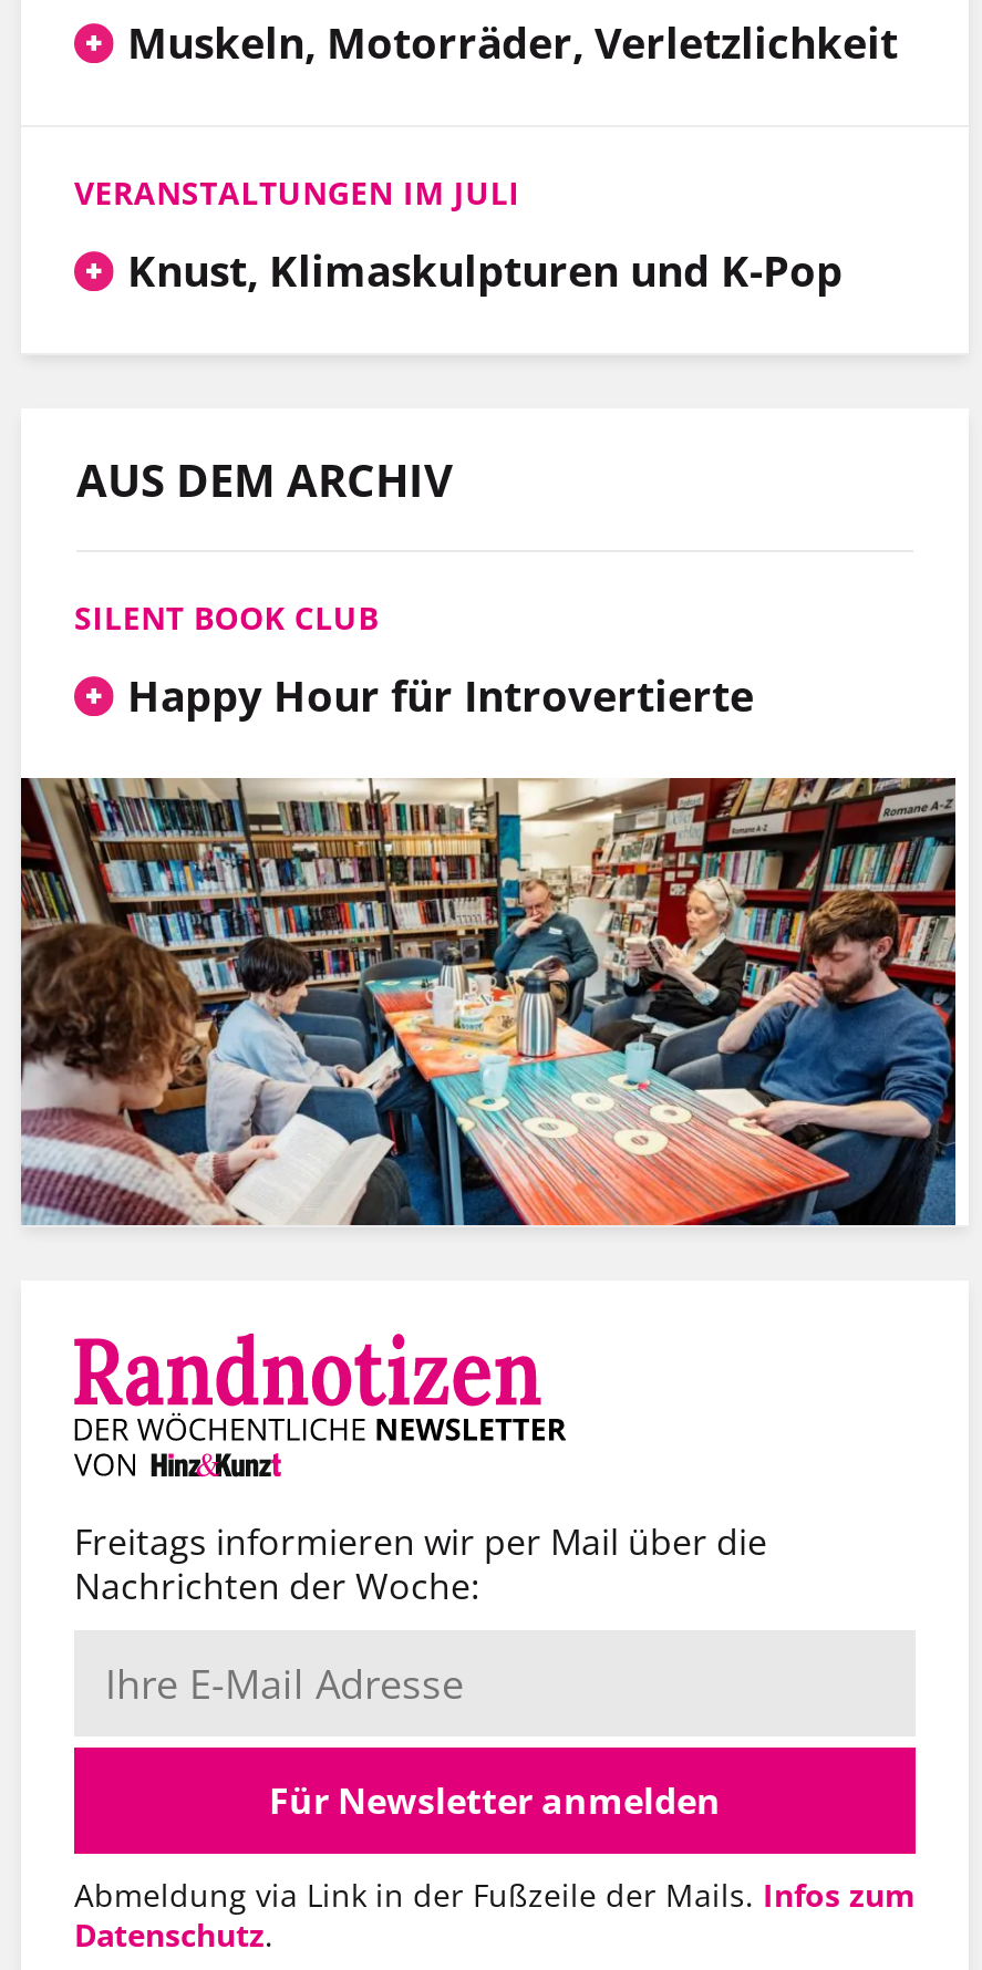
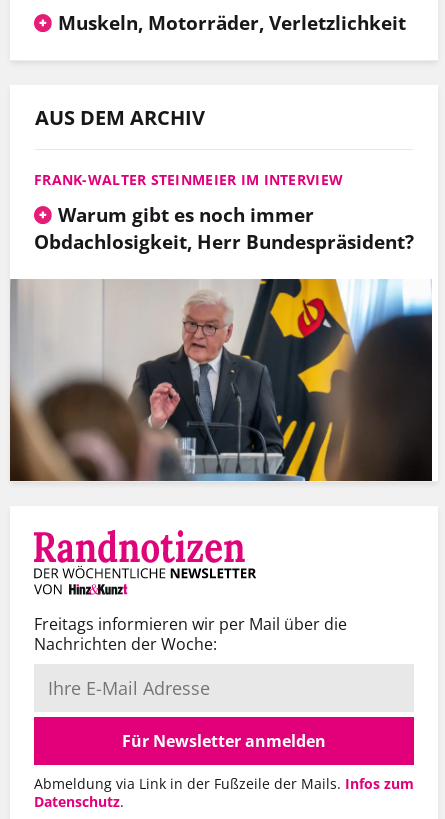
- VERANSTALTUNGEN IM JULI
- Knust, Klimaskulpturen und K-Pop

moved up: AUS DEM ARCHIV

- SILENT BOOK CLUB
- Happy Hour für Introvertierte
+ FRANK-WALTER STEINMEIER IM INTERVIEW
+ Warum gibt es noch immer
+ Obdachlosigkeit, Herr Bundespräsident?

- [image]
+ [image]
